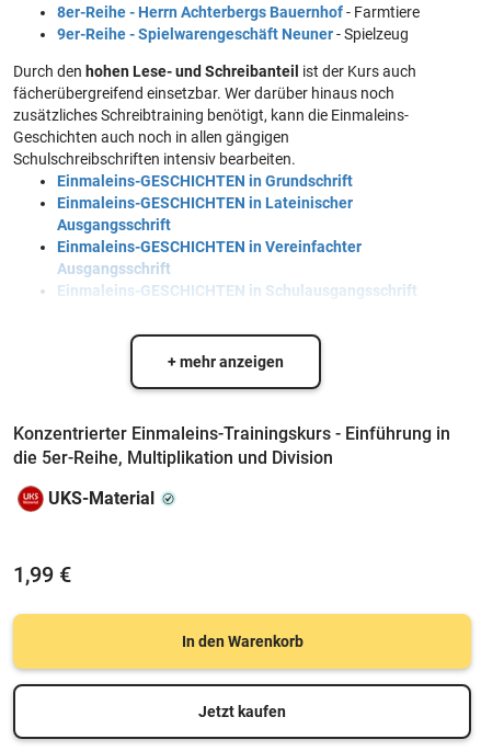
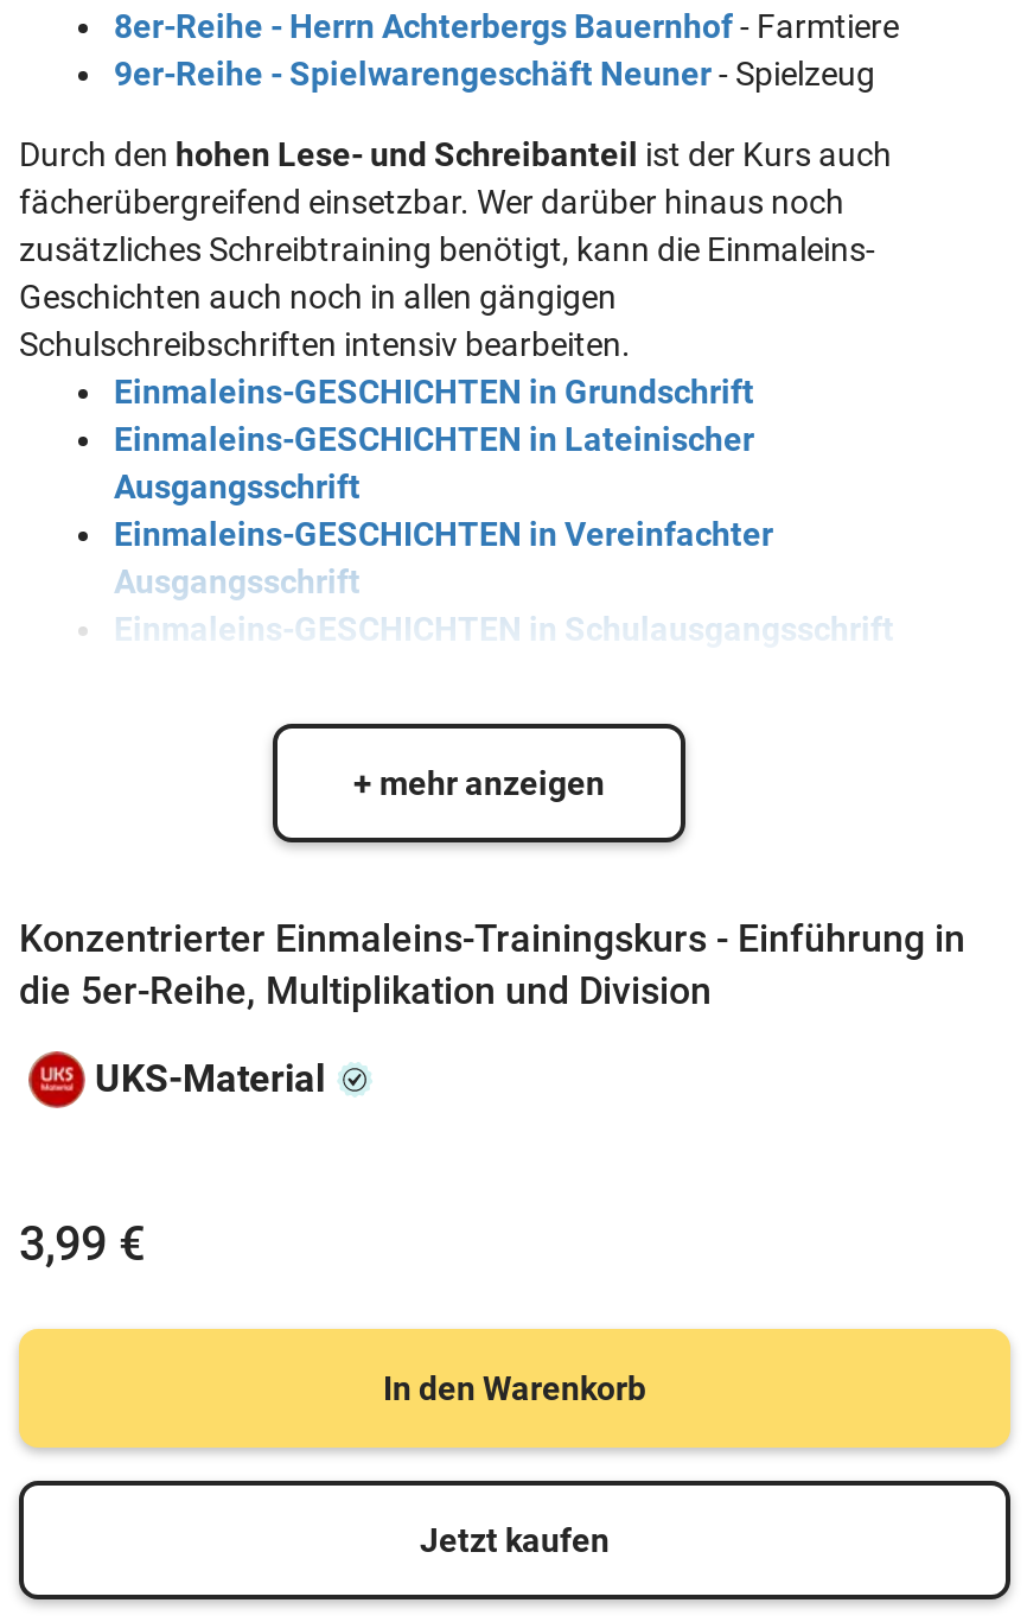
- 1,99 €
+ 3,99 €
